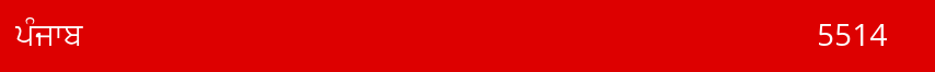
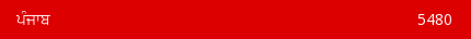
- 5514
+ 5480
